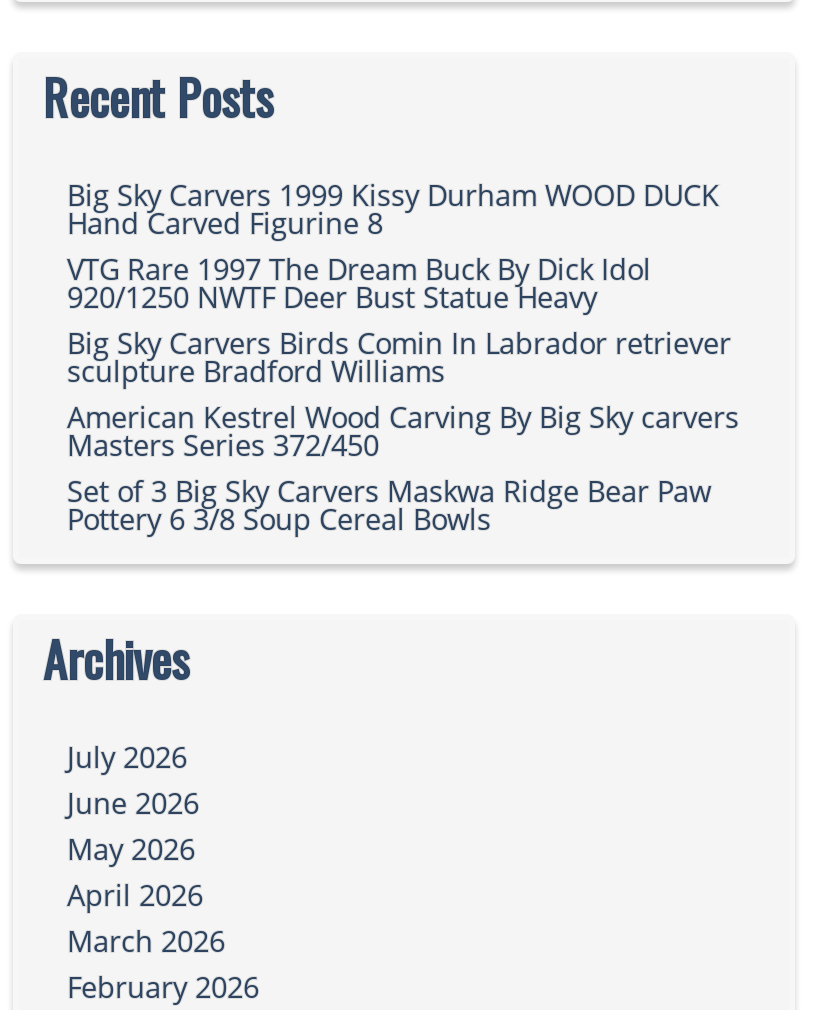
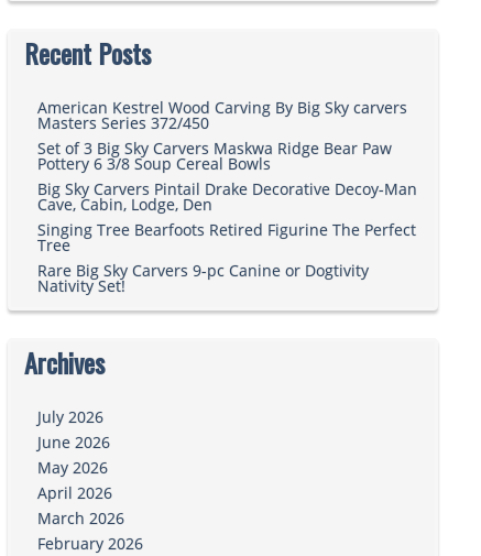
- Big Sky Carvers 1999 Kissy Durham WOOD DUCK
- Hand Carved Figurine 8
- VTG Rare 1997 The Dream Buck By Dick Idol
- 920/1250 NWTF Deer Bust Statue Heavy
- Big Sky Carvers Birds Comin In Labrador retriever
- sculpture Bradford Williams

moved up: American Kestrel Wood Carving By Big Sky carvers | Masters Series 372/450 | Set of 3 Big Sky Carvers Maskwa Ridge Bear Paw | Pottery 6 3/8 Soup Cereal Bowls

+ Big Sky Carvers Pintail Drake Decorative Decoy-Man
+ Cave, Cabin, Lodge, Den
+ Singing Tree Bearfoots Retired Figurine The Perfect
+ Tree
+ Rare Big Sky Carvers 9-pc Canine or Dogtivity
+ Nativity Set!
